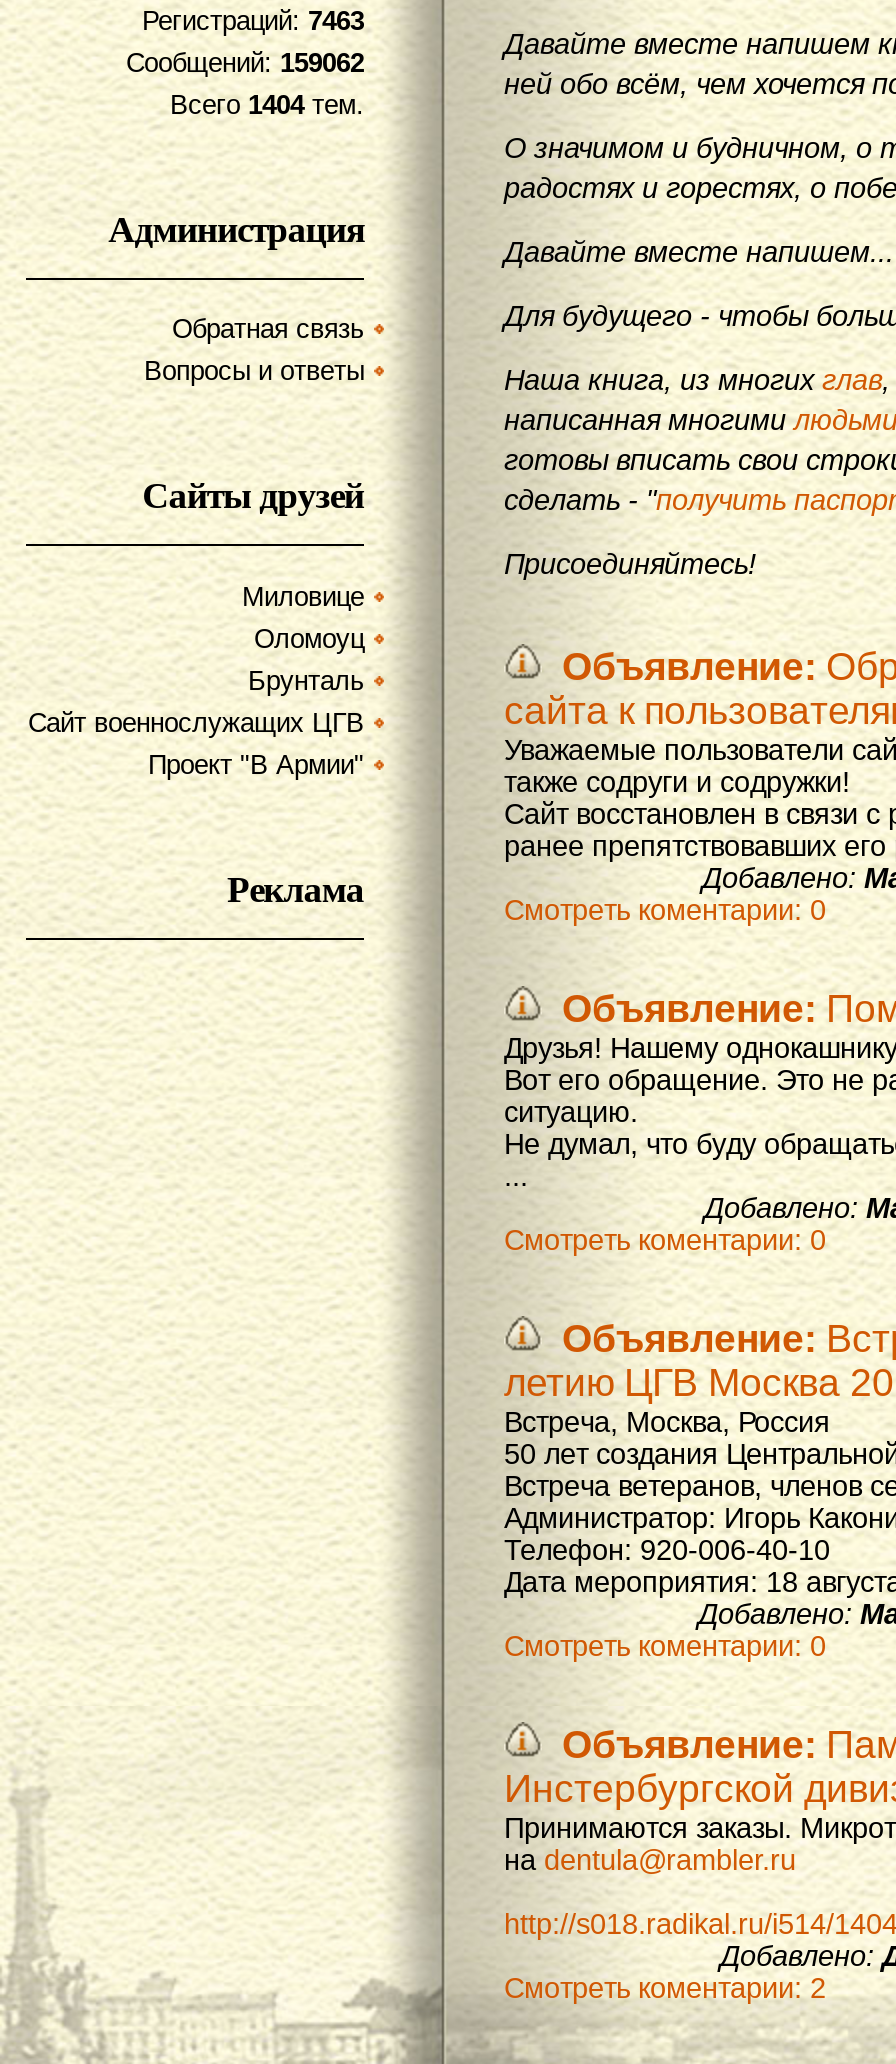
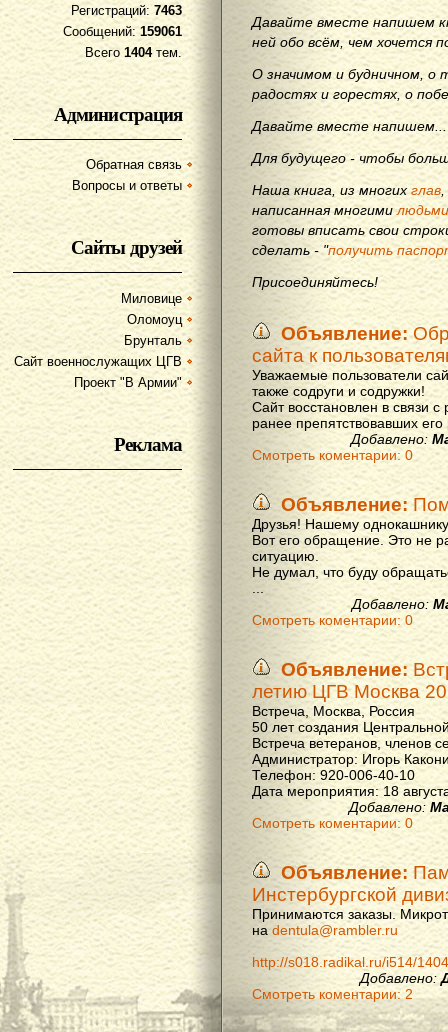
- Сообщений: 159062
+ Сообщений: 159061
